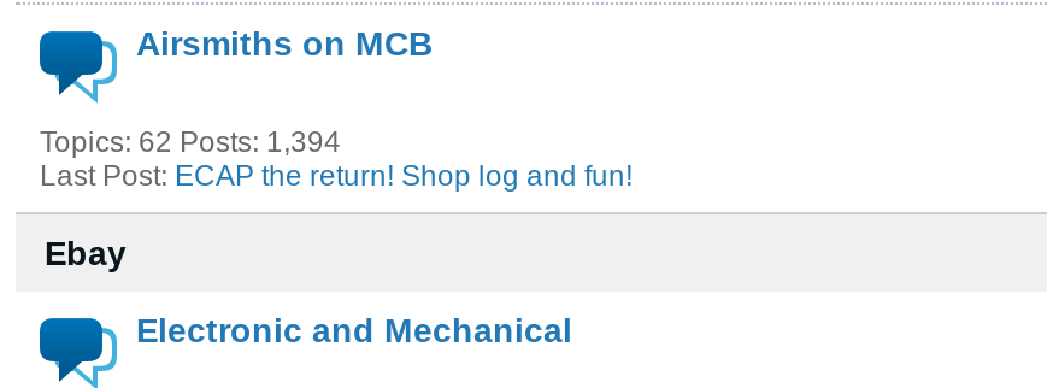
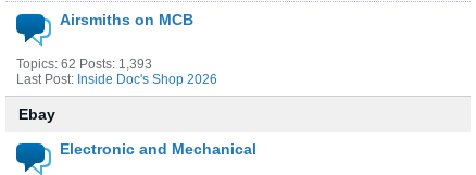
- Topics: 62 Posts: 1,394
- Last Post: ECAP the return! Shop log and fun!
+ Topics: 62 Posts: 1,393
+ Last Post: Inside Doc's Shop 2026
